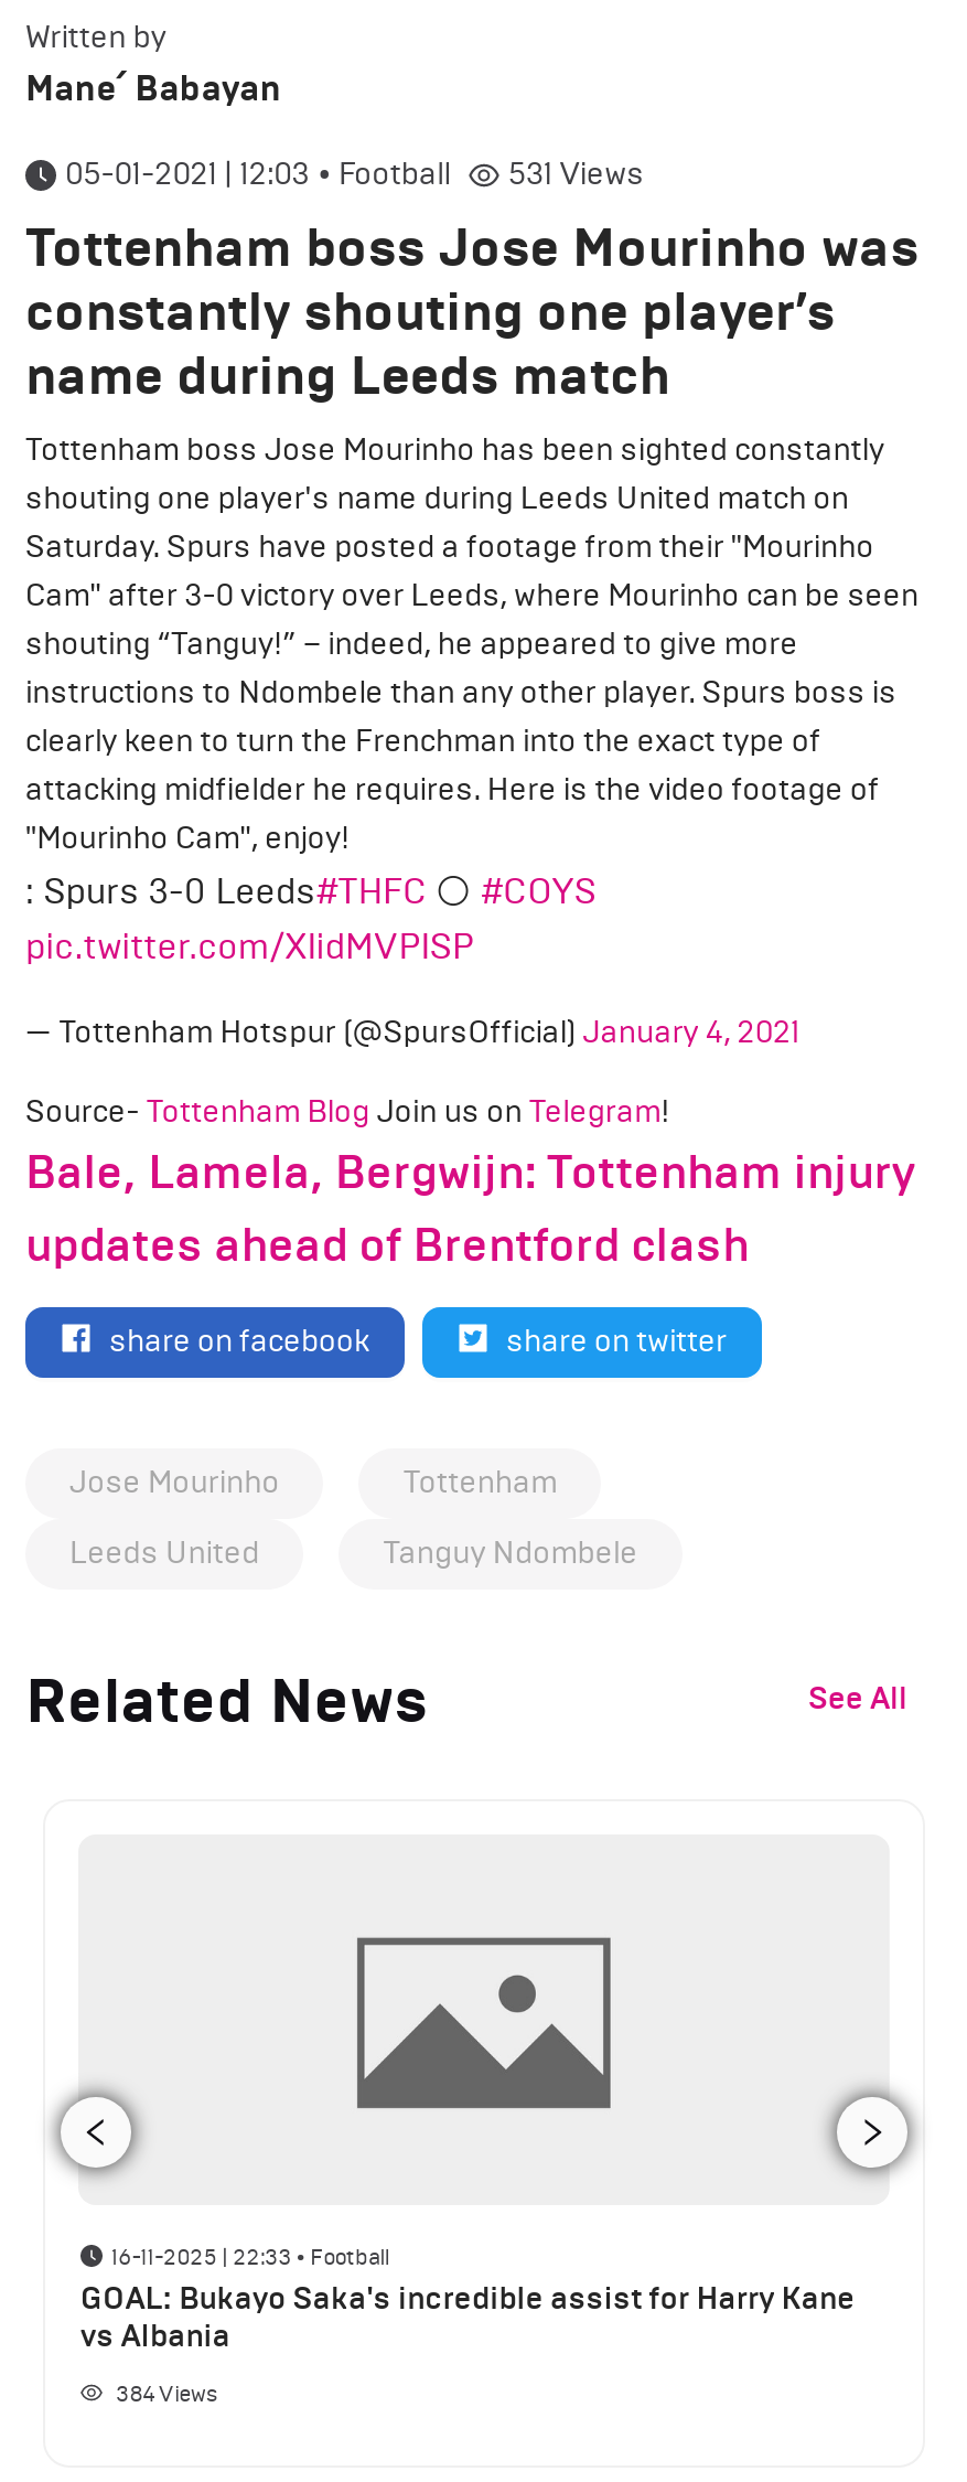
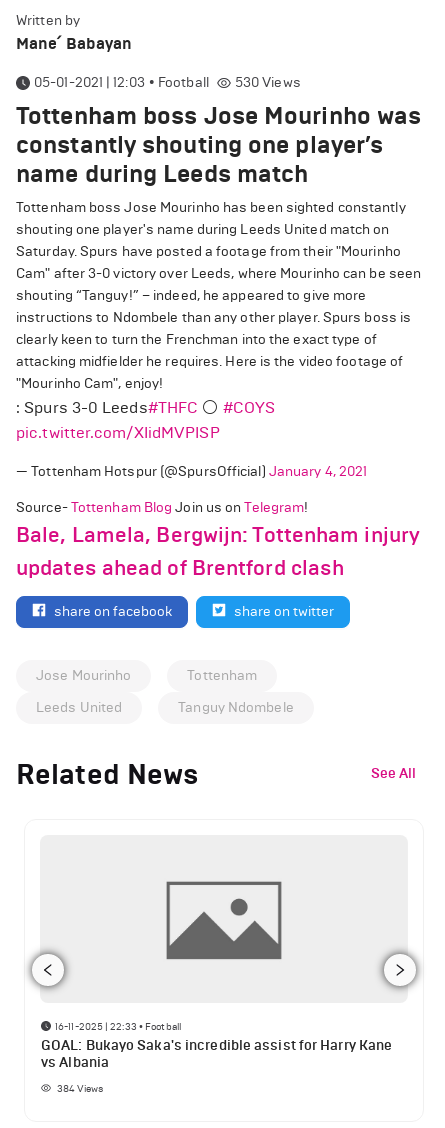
- 531 Views
+ 530 Views
